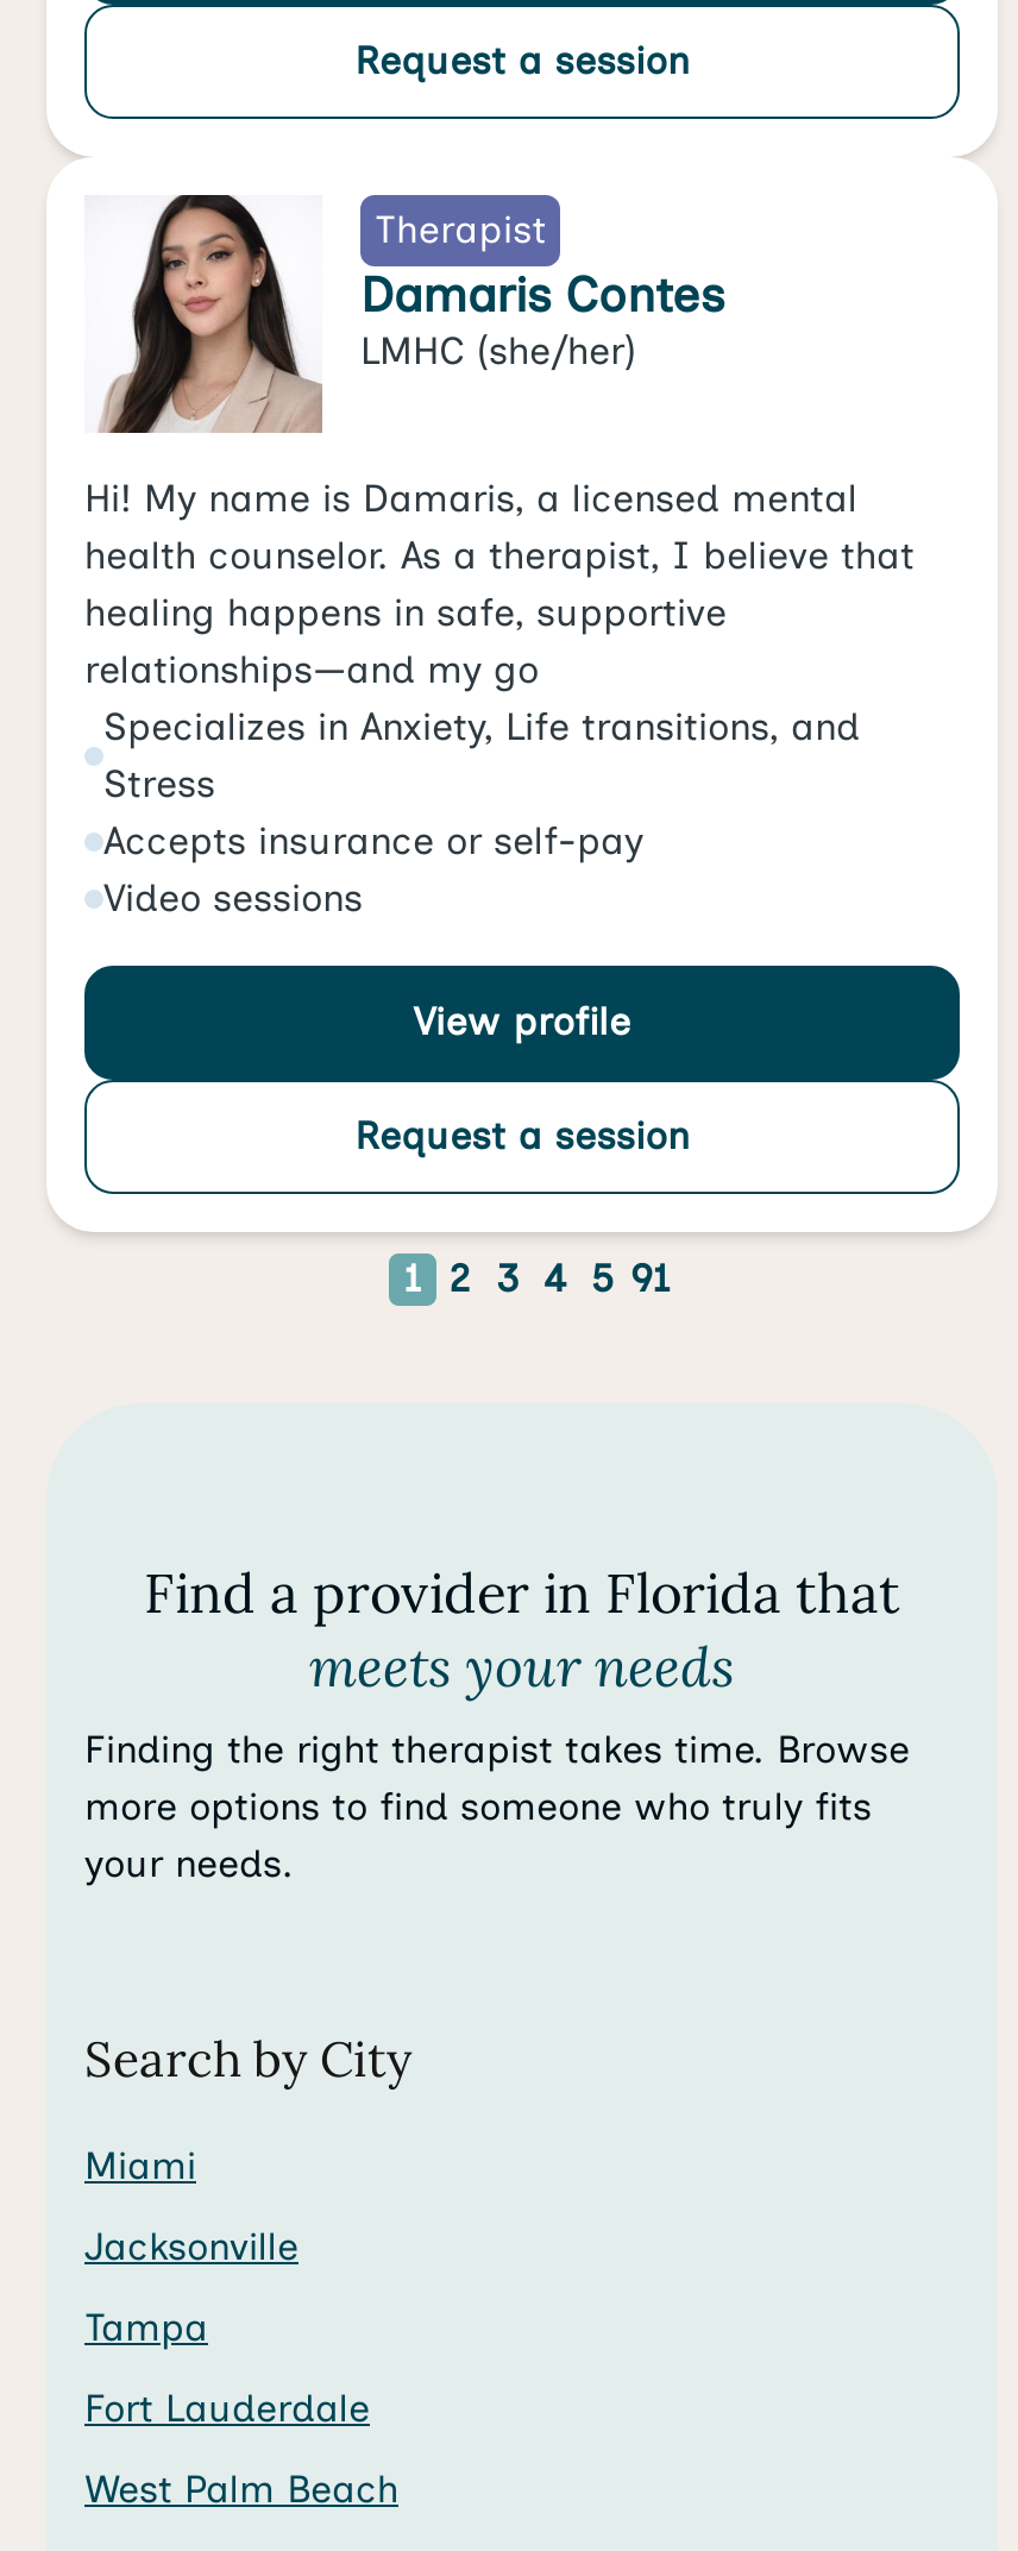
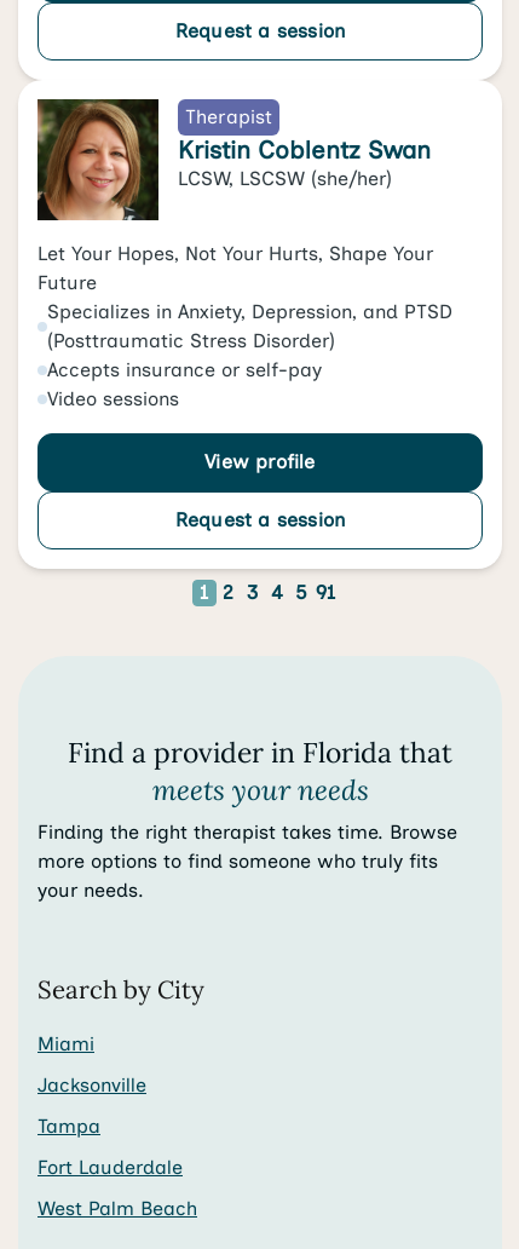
- [image]
- Damaris Contes
- LMHC (she/her)
+ [image]
+ Kristin Coblentz Swan
+ LCSW, LSCSW (she/her)

- Hi! My name is Damaris, a licensed mental
- health counselor. As a therapist, I believe that
- healing happens in safe, supportive
- relationships—and my go
- Specializes in Anxiety, Life transitions, and
- Stress
+ Let Your Hopes, Not Your Hurts, Shape Your
+ Future
+ Specializes in Anxiety, Depression, and PTSD
+ (Posttraumatic Stress Disorder)
